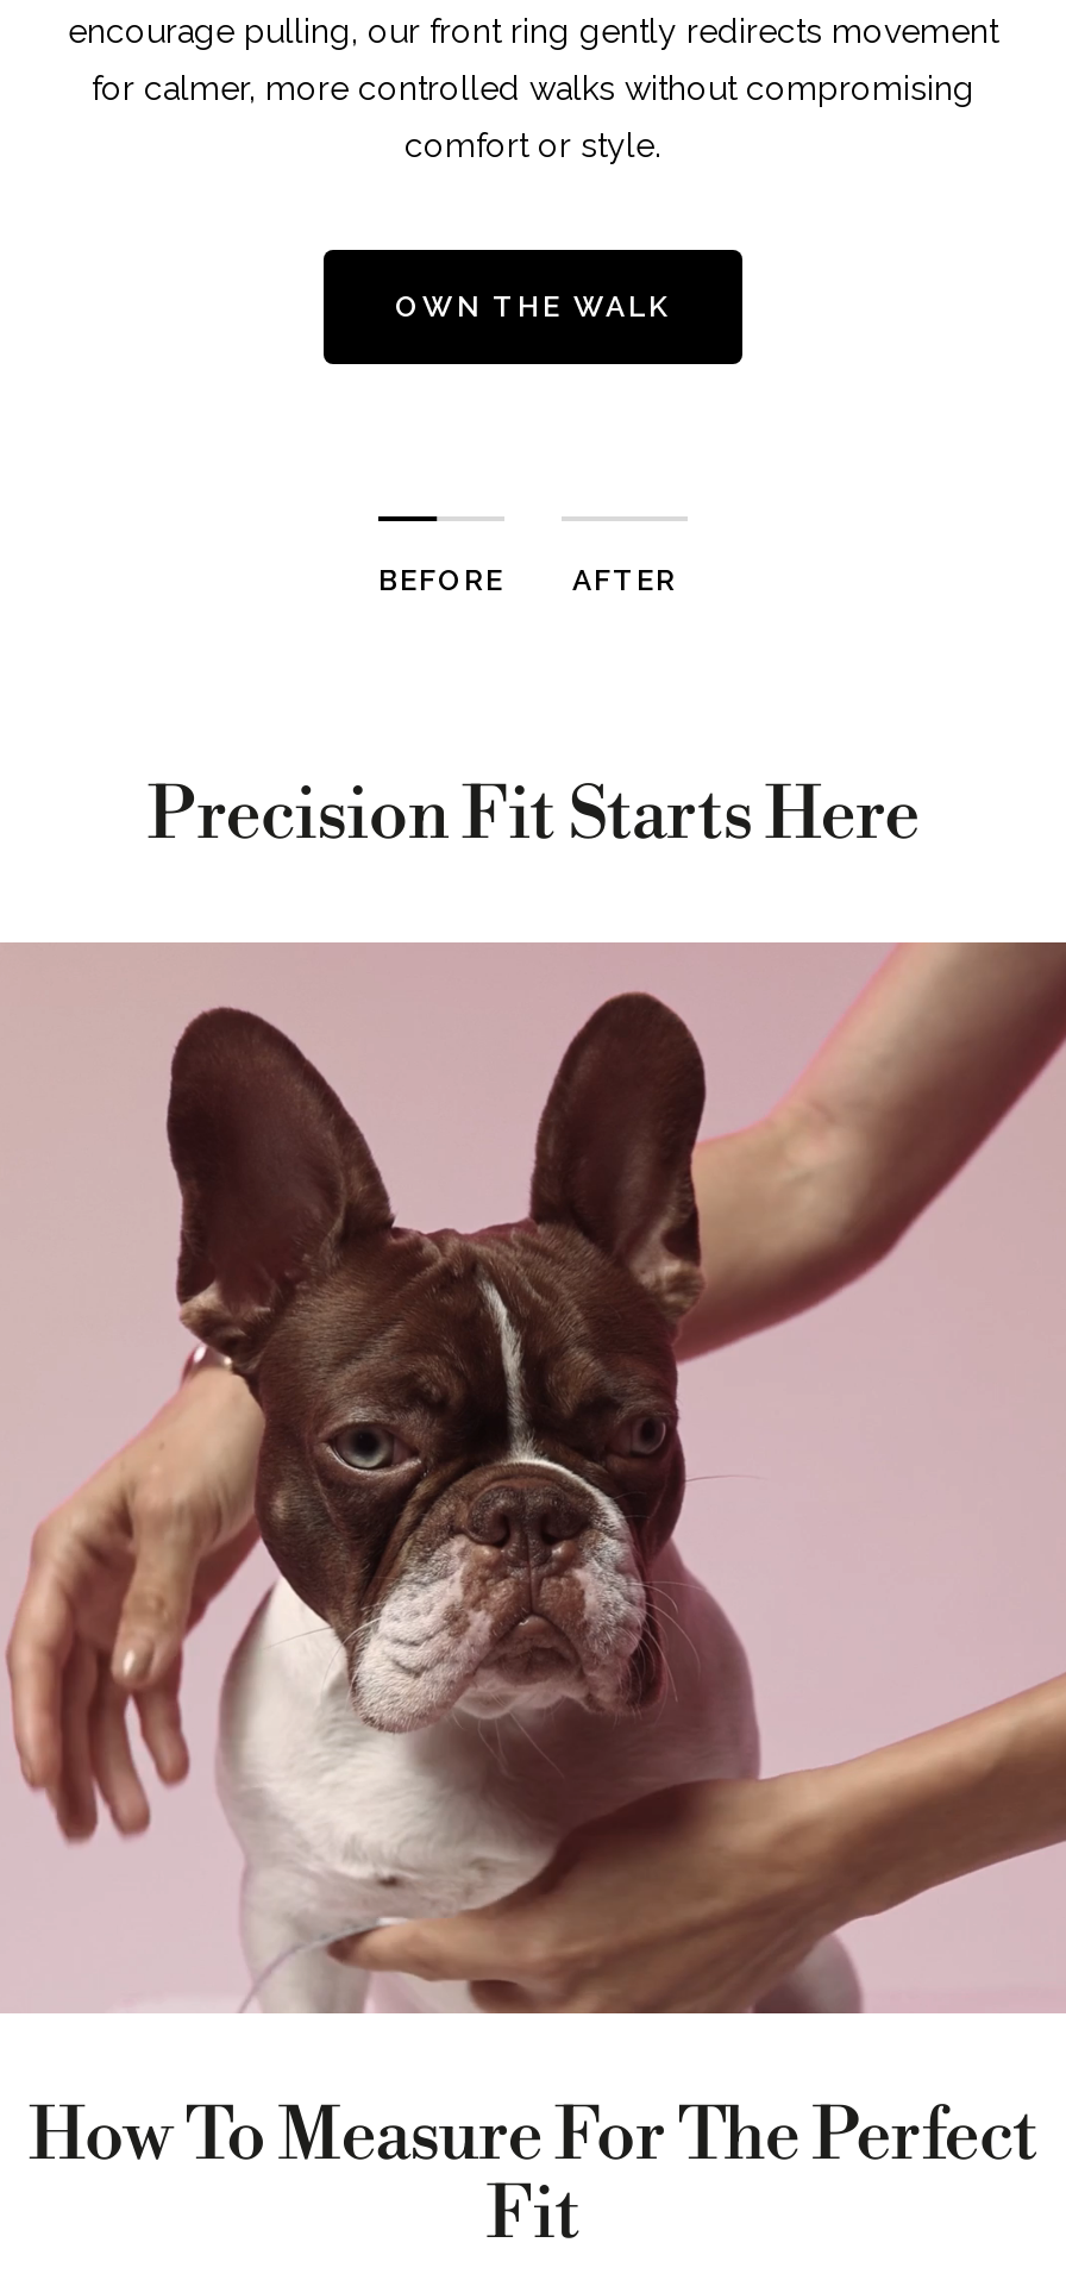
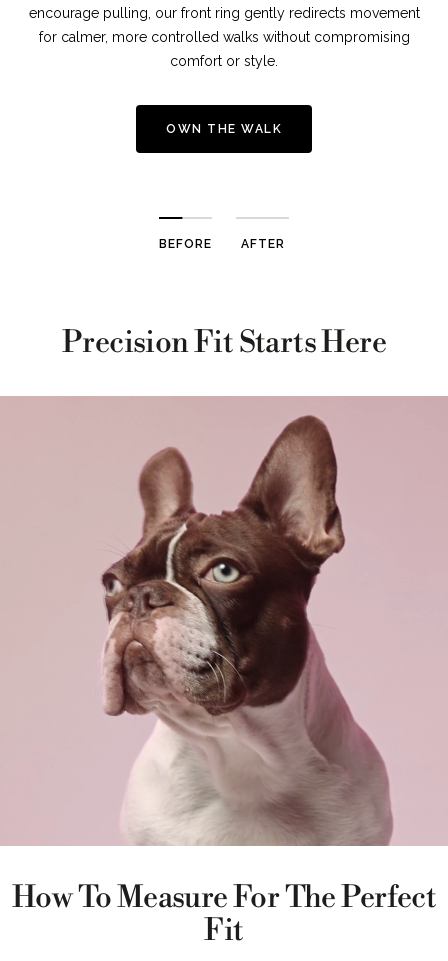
- [image]
+ [image]
